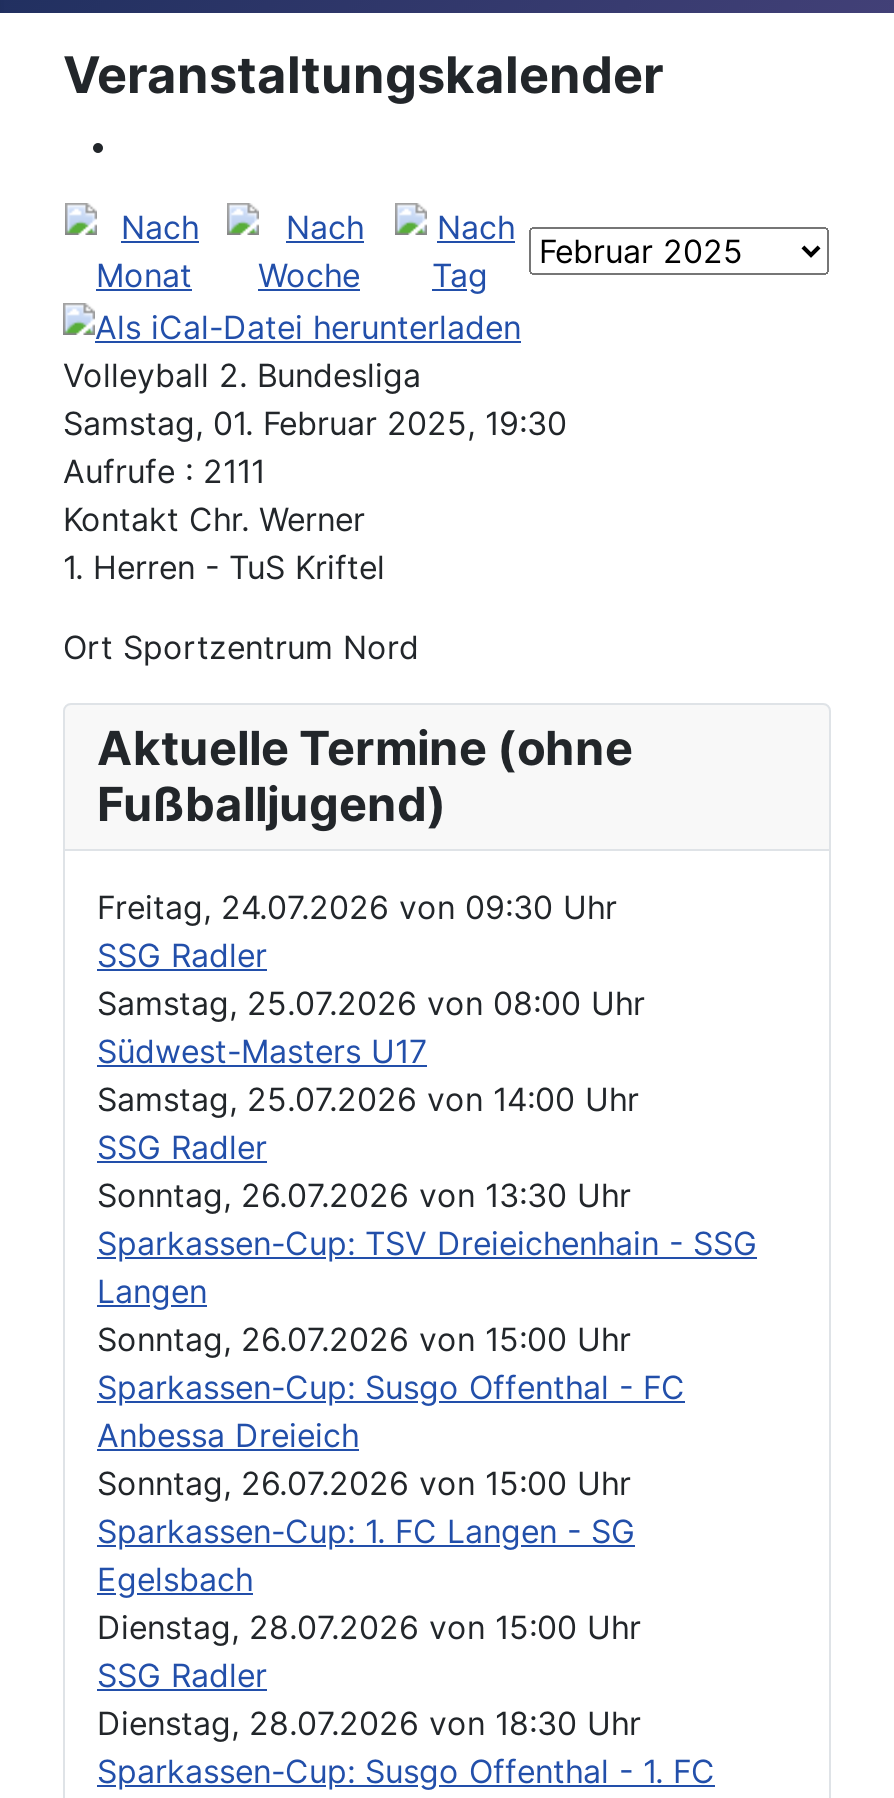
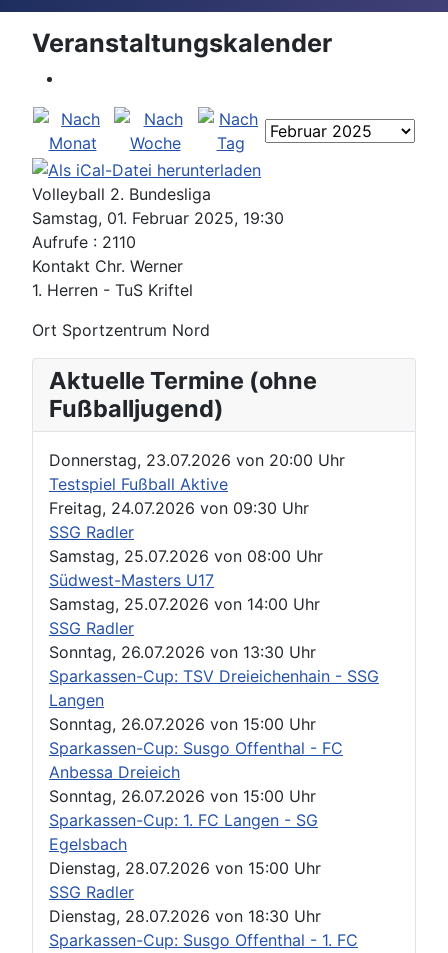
- Aufrufe: 2111
+ Aufrufe: 2110

+ Donnerstag, 23.07.2026 von 20:00 Uhr
+ Testspiel Fußball Aktive
